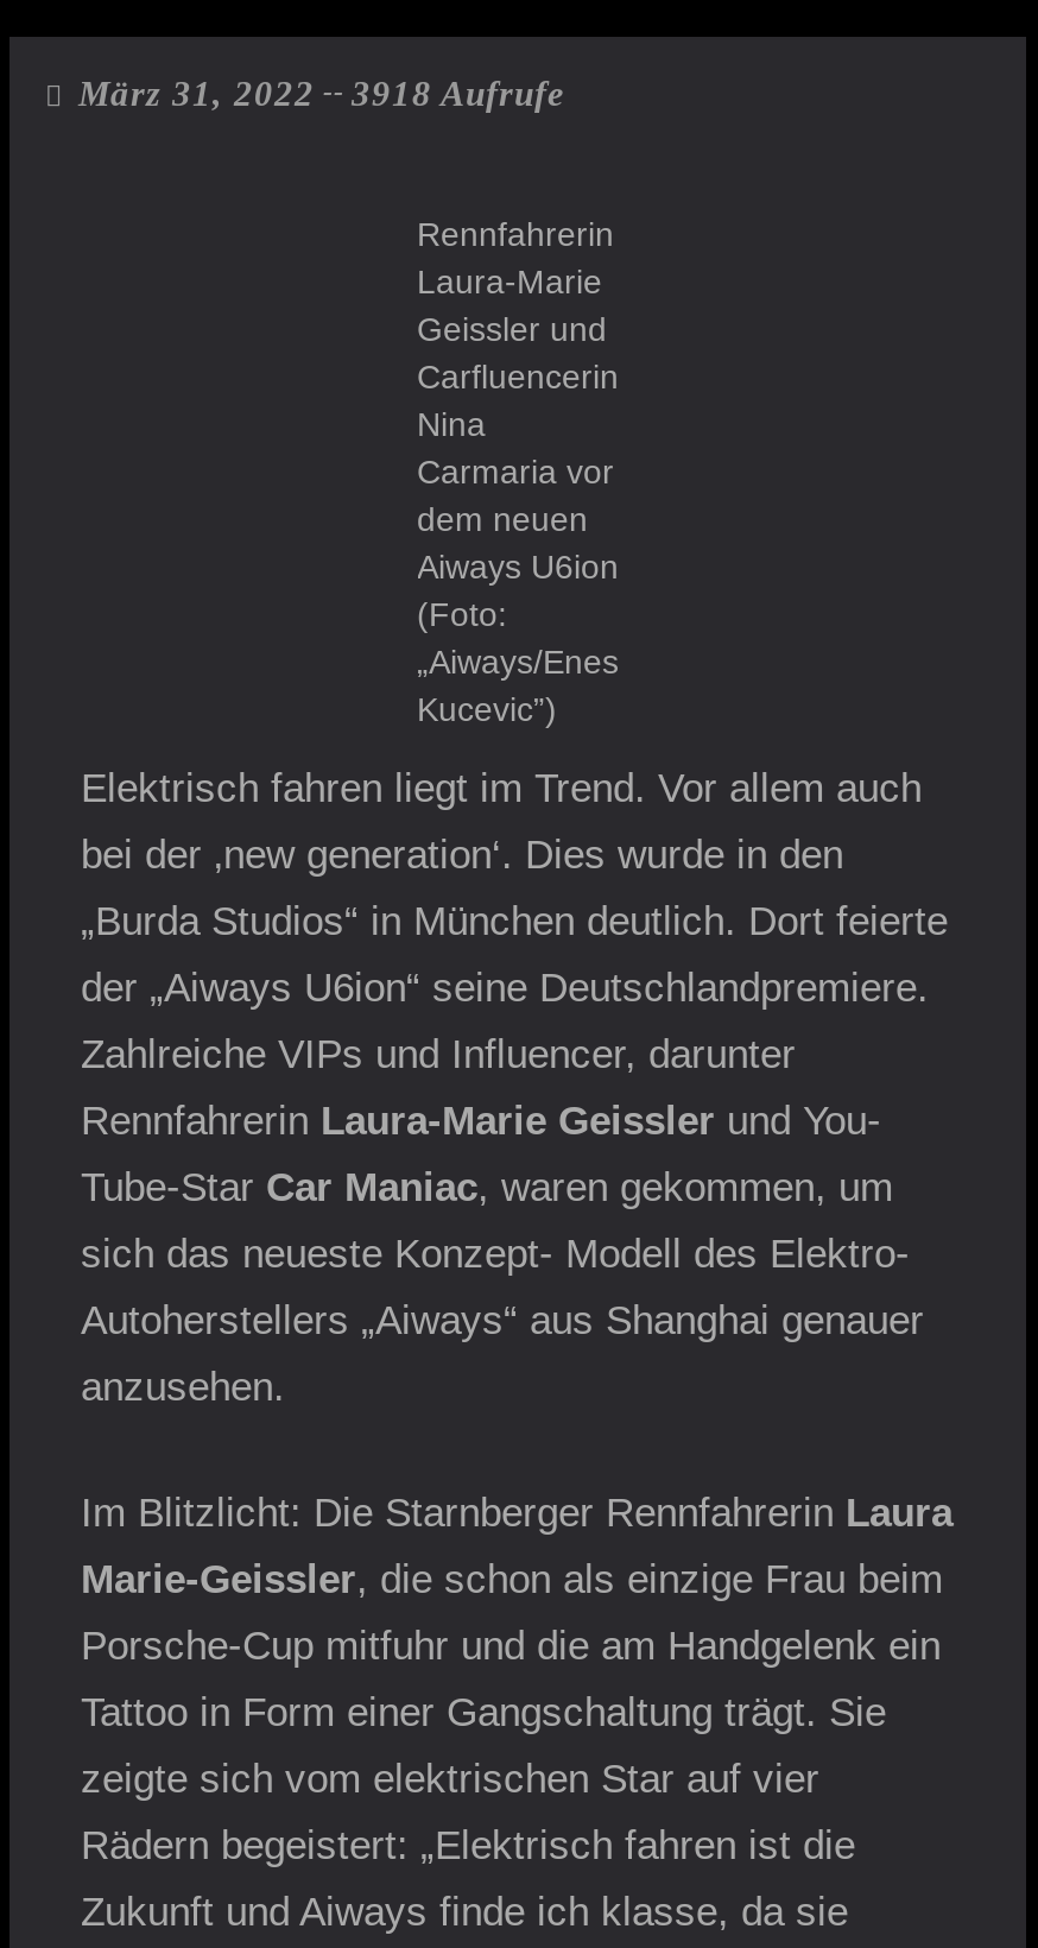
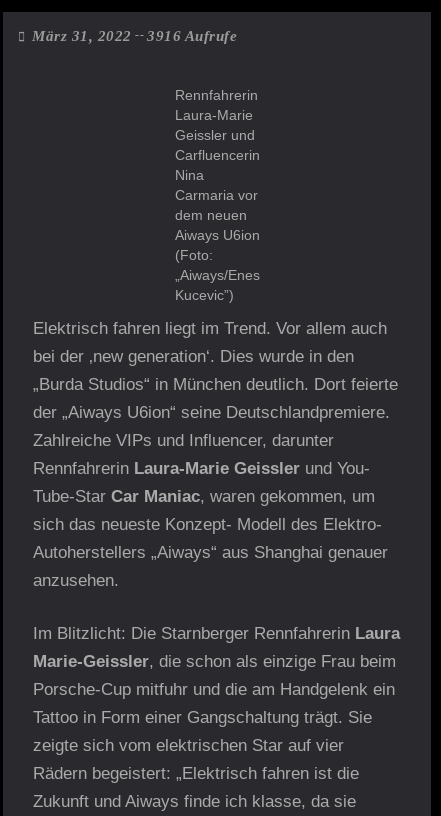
- März 31, 2022 3918 Aufrufe
+ März 31, 2022 3916 Aufrufe
